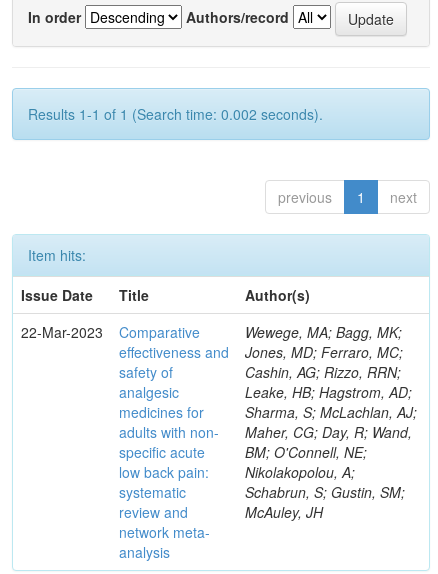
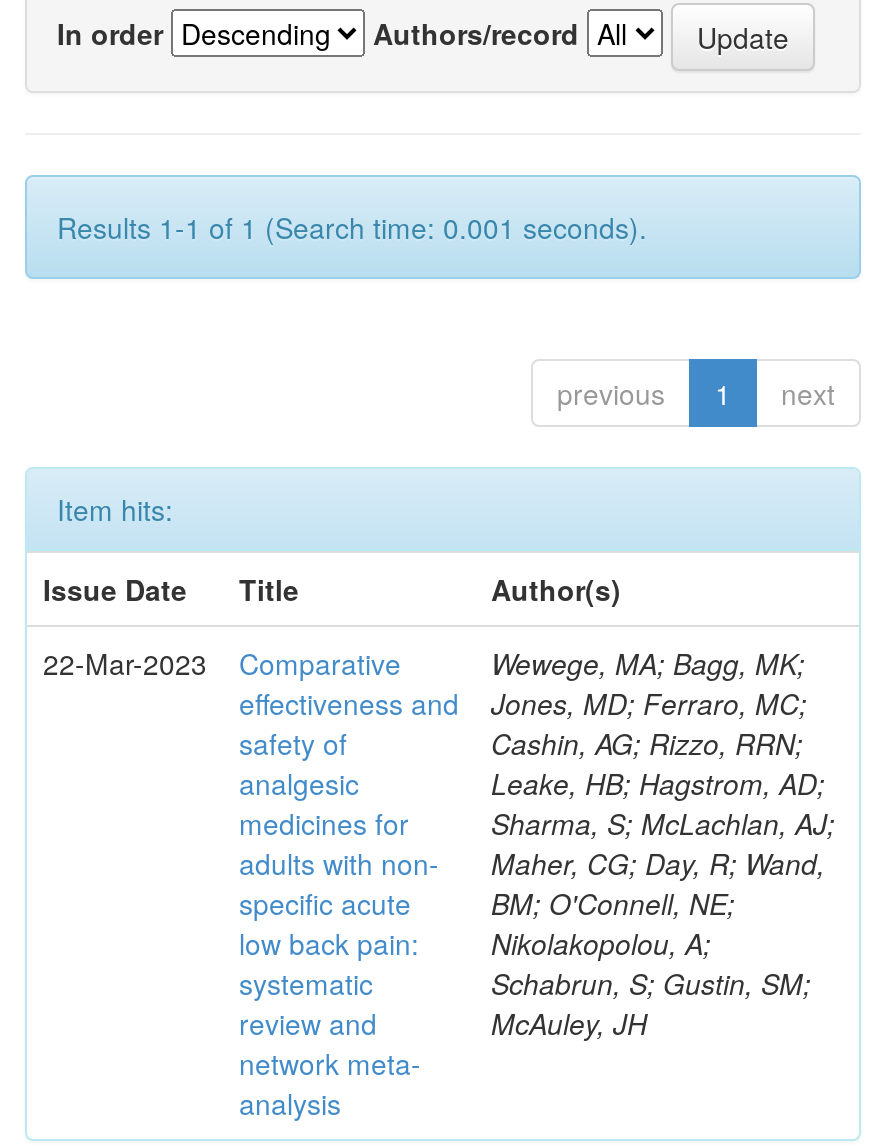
- Results 1-1 of 1 (Search time: 0.002 seconds).
+ Results 1-1 of 1 (Search time: 0.001 seconds).
